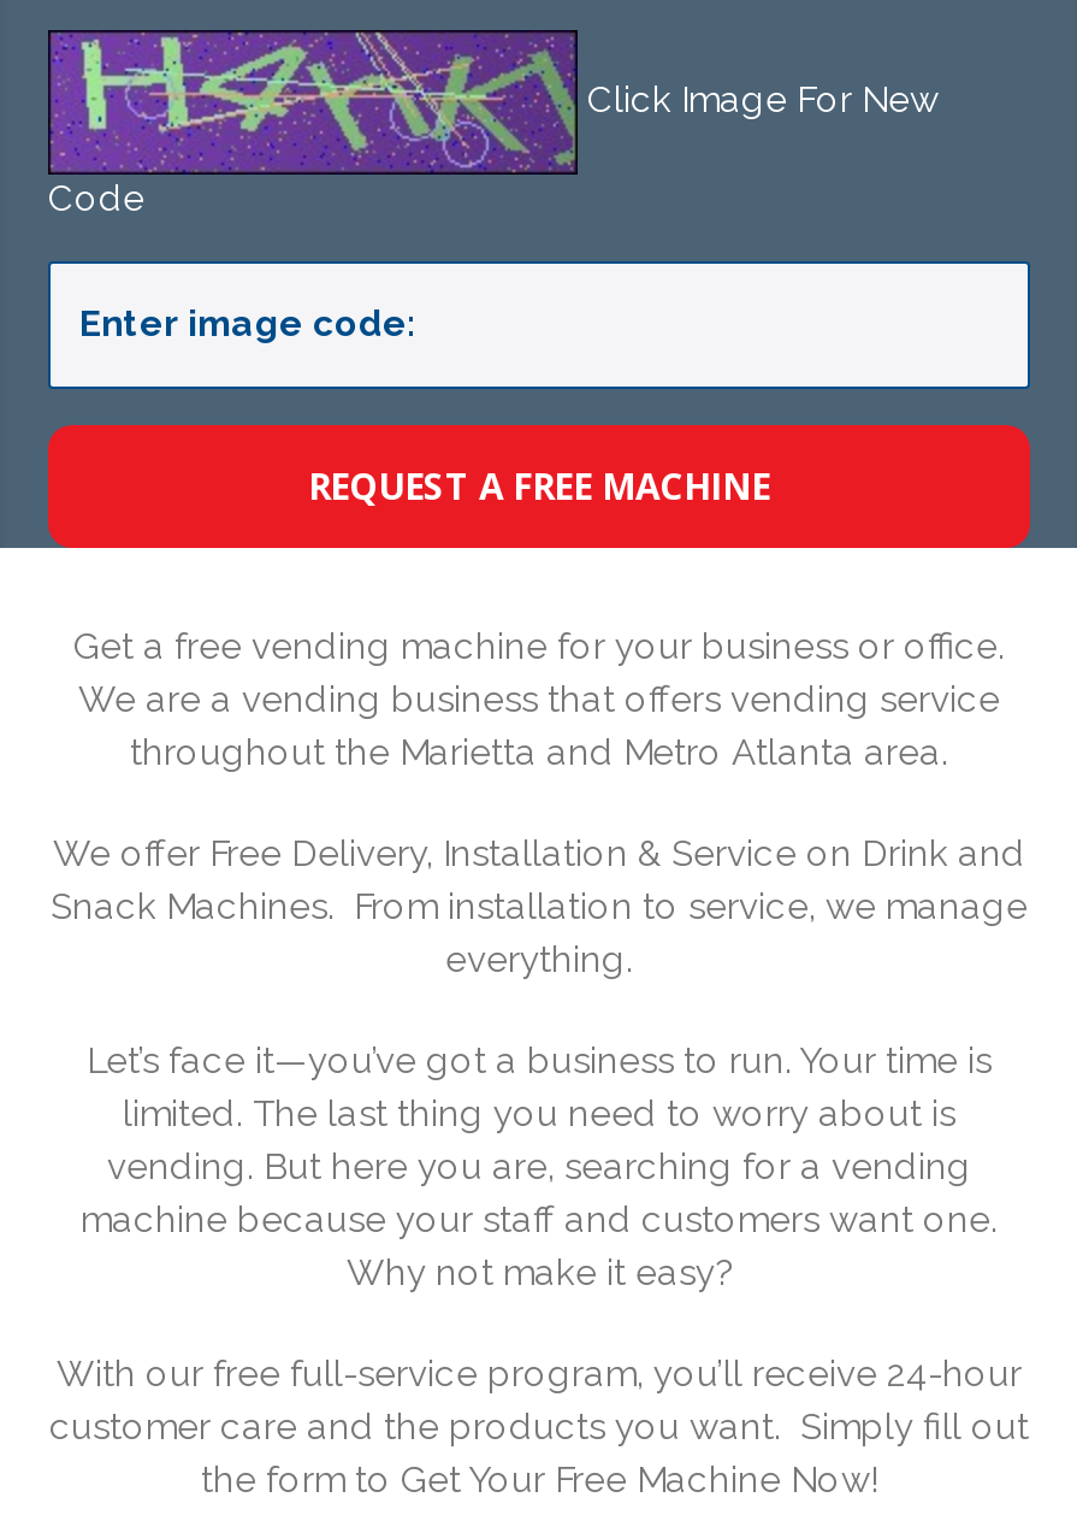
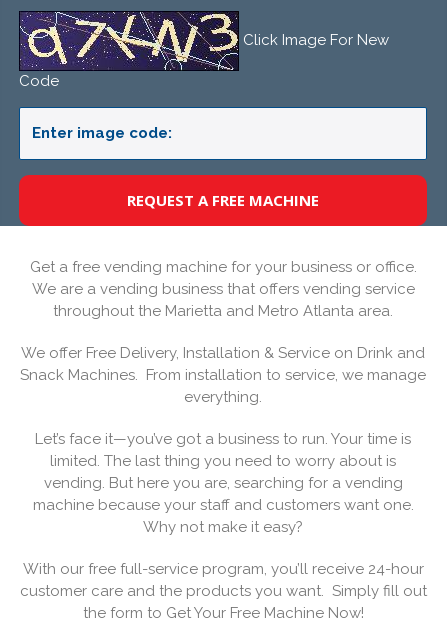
- [image]
+ [image]
